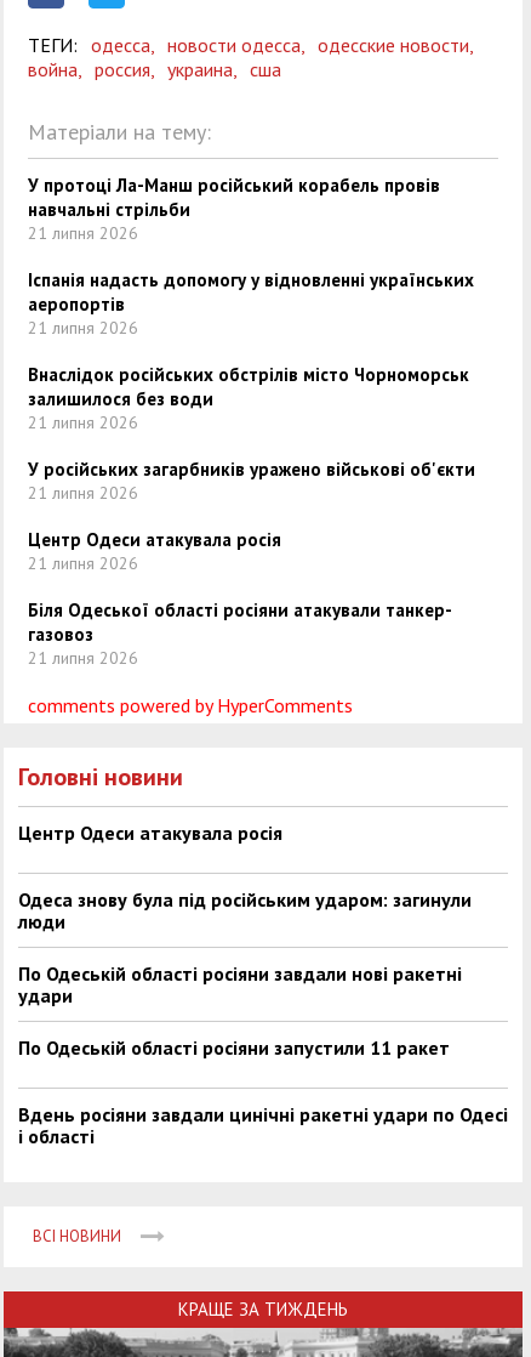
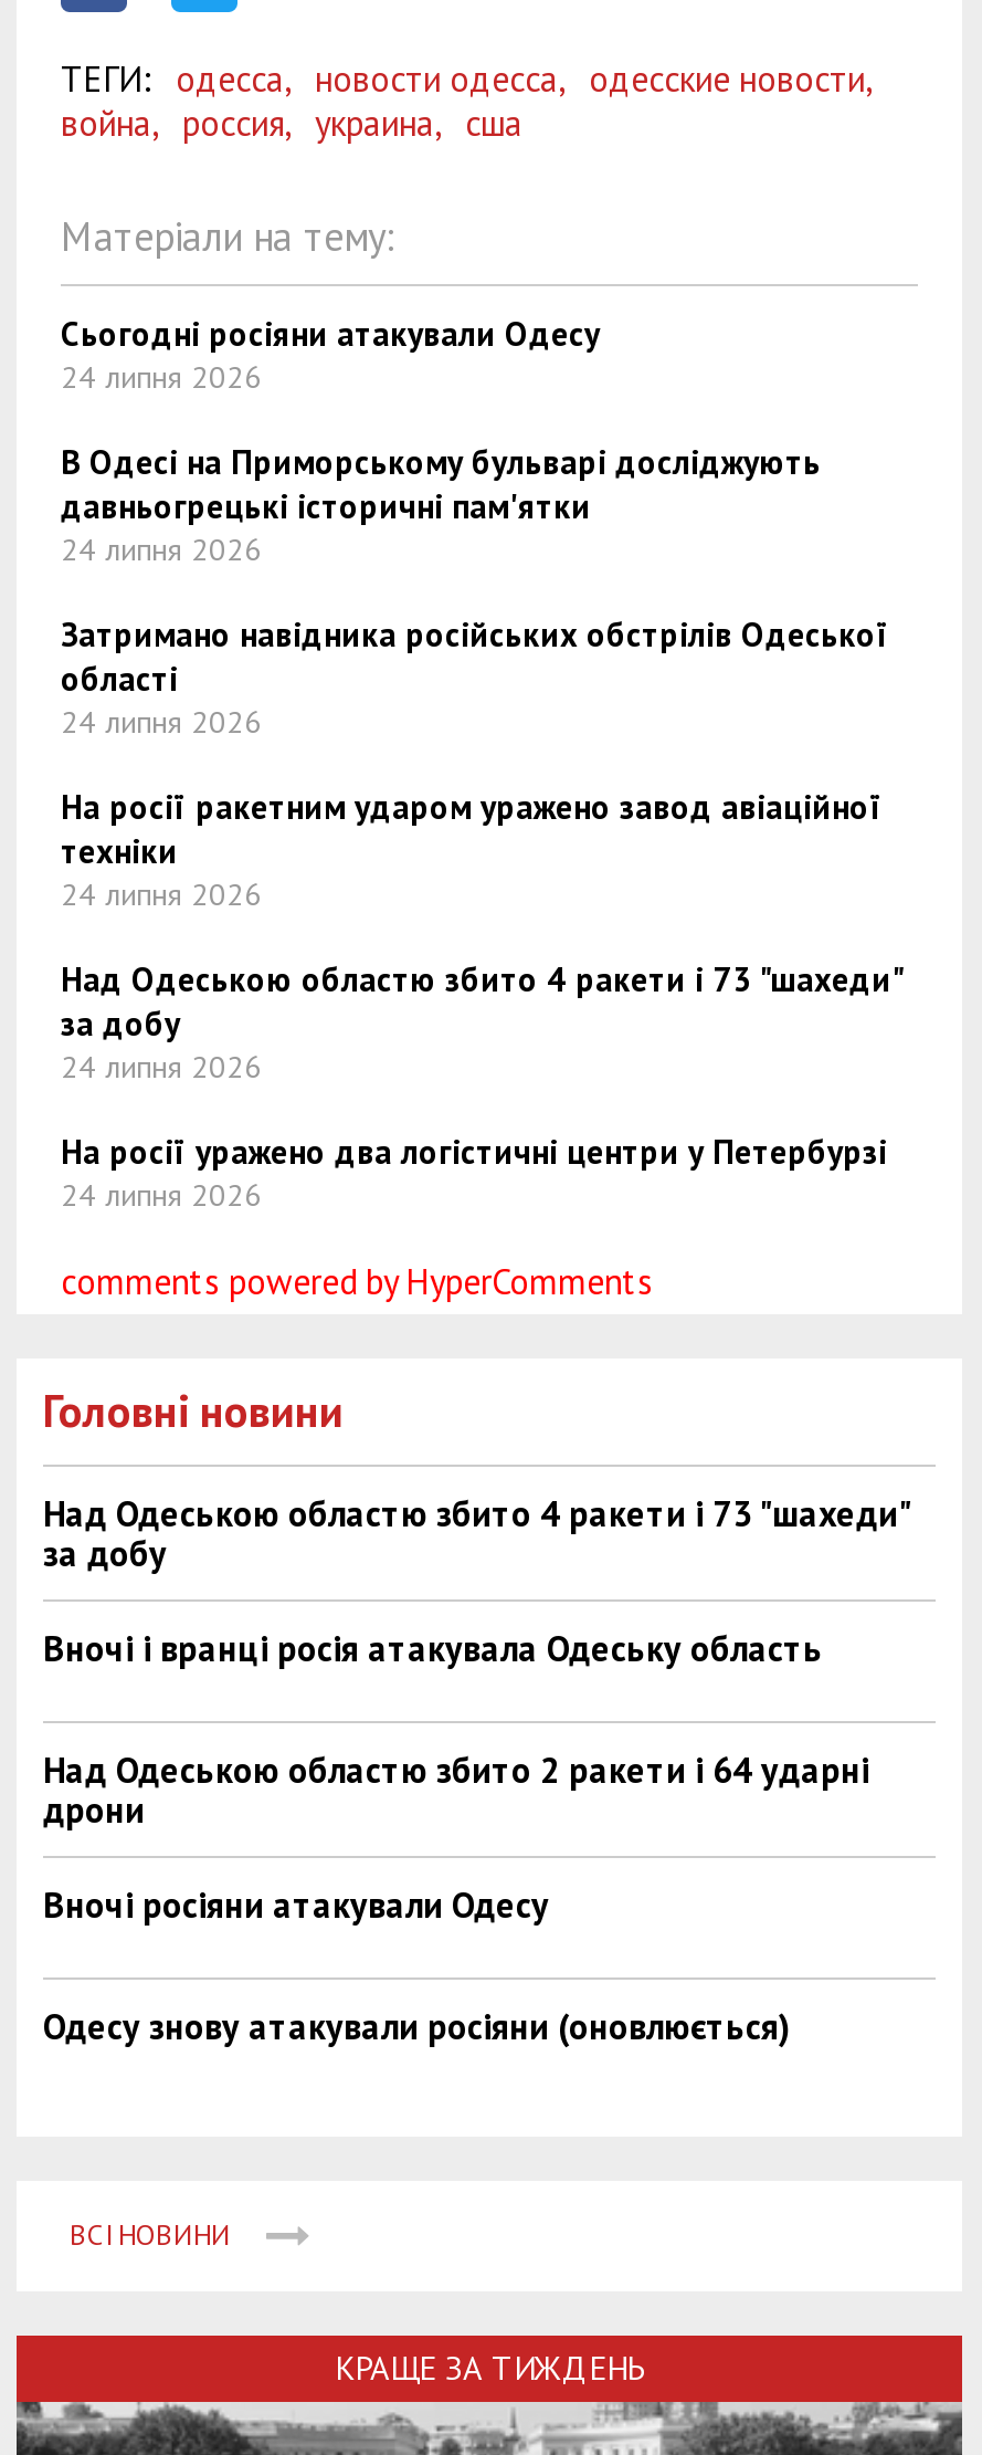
- У протоці Ла-Манш російський корабель провів
- навчальні стрільби
- 21 липня 2026
+ Сьогодні росіяни атакували Одесу
+ 24 липня 2026

- Іспанія надасть допомогу у відновленні українських
- аеропортів
- 21 липня 2026
+ В Одесі на Приморському бульварі досліджують
+ давньогрецькі історичні пам'ятки
+ 24 липня 2026

- Внаслідок російських обстрілів місто Чорноморськ
- залишилося без води
- 21 липня 2026
+ Затримано навідника російських обстрілів Одеської
+ області
+ 24 липня 2026

- У російських загарбників уражено військові об'єкти
- 21 липня 2026
+ На росії ракетним ударом уражено завод авіаційної
+ техніки
+ 24 липня 2026

- Центр Одеси атакувала росія
- 21 липня 2026
+ Над Одеською областю збито 4 ракети і 73 "шахеди"
+ за добу
+ 24 липня 2026

- Біля Одеської області росіяни атакували танкер-
- газовоз
- 21 липня 2026
+ На росії уражено два логістичні центри у Петербурзі
+ 24 липня 2026

- Центр Одеси атакувала росія
+ Над Одеською областю збито 4 ракети і 73 "шахеди"
+ за добу

- Одеса знову була під російським ударом: загинули
- люди
+ Вночі і вранці росія атакувала Одеську область

- По Одеській області росіяни завдали нові ракетні
- удари
+ Над Одеською областю збито 2 ракети і 64 ударні
+ дрони

- По Одеській області росіяни запустили 11 ракет
+ Вночі росіяни атакували Одесу

- Вдень росіяни завдали цинічні ракетні удари по Одесі
- і області
+ Одесу знову атакували росіяни (оновлюється)
